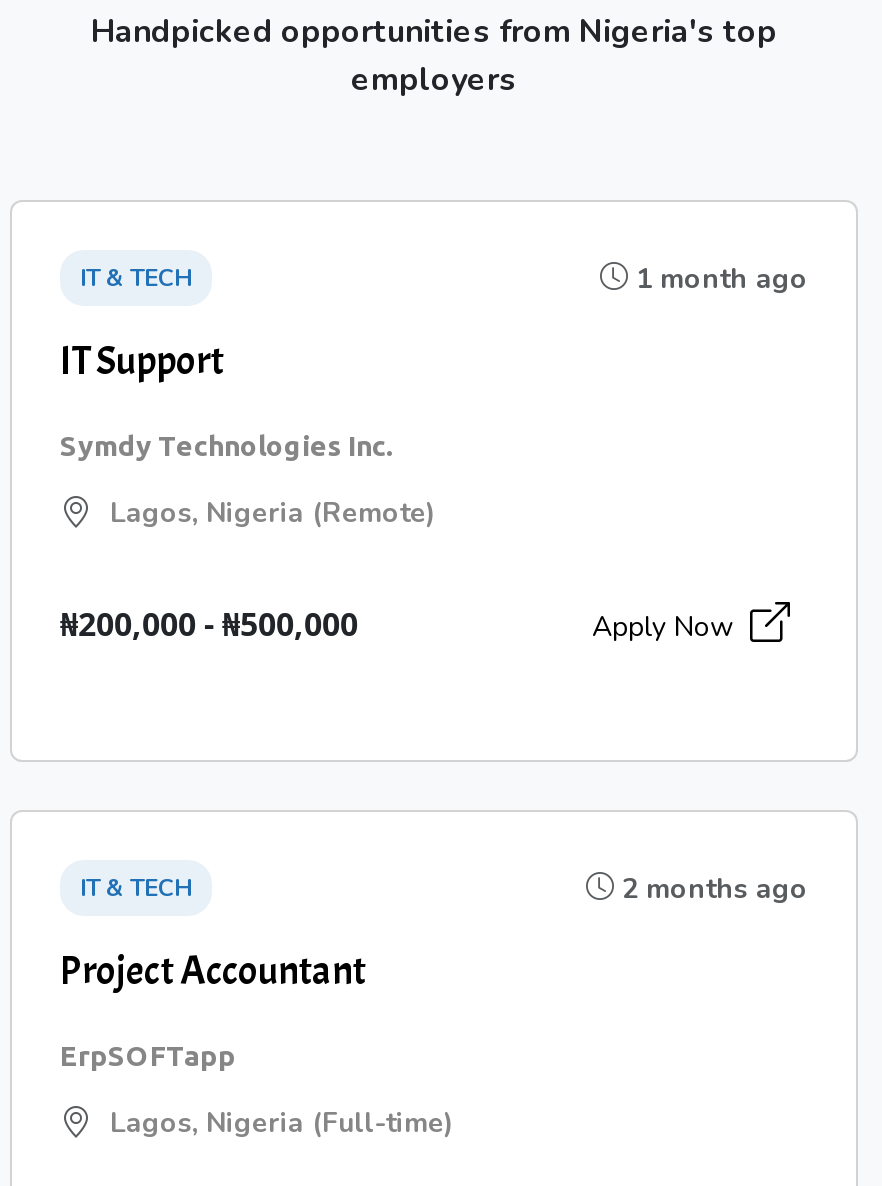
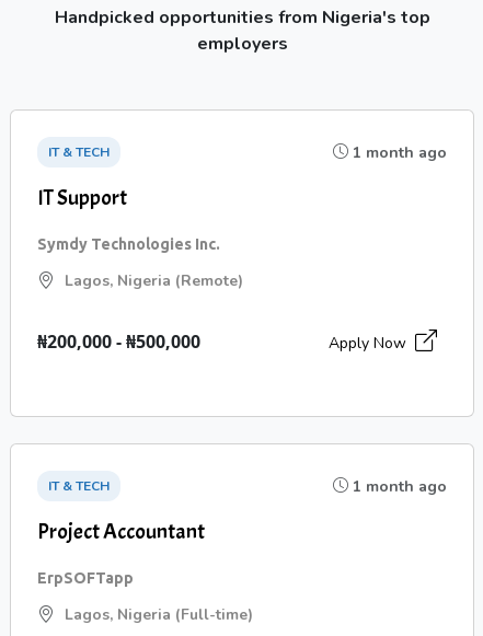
- 2 months ago
+ 1 month ago
